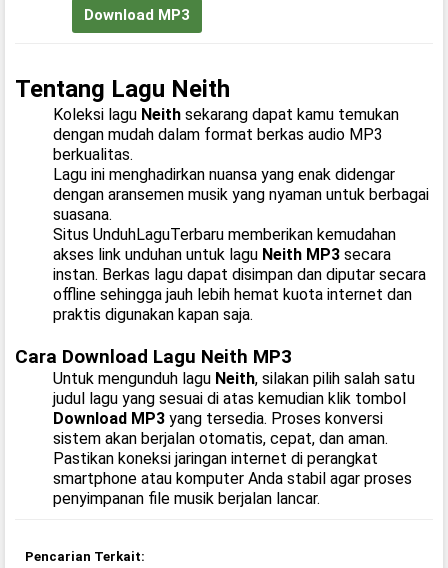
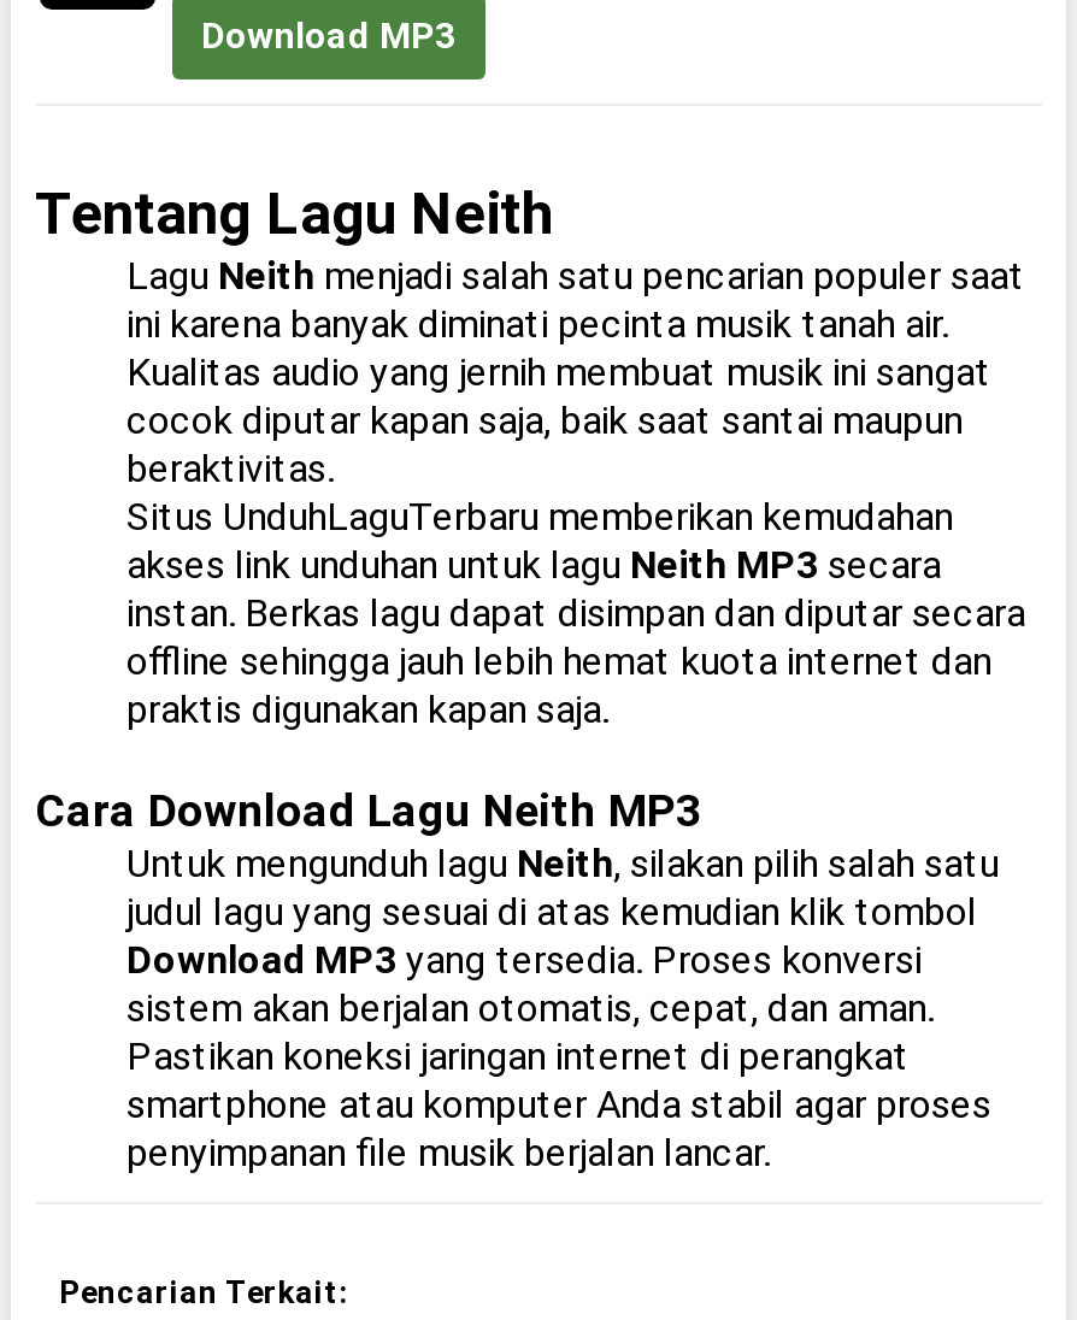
- Koleksi lagu Neith sekarang dapat kamu temukan
- dengan mudah dalam format berkas audio MP3
- berkualitas.
- Lagu ini menghadirkan nuansa yang enak didengar
- dengan aransemen musik yang nyaman untuk berbagai
- suasana.
+ Lagu Neith menjadi salah satu pencarian populer saat
+ ini karena banyak diminati pecinta musik tanah air.
+ Kualitas audio yang jernih membuat musik ini sangat
+ cocok diputar kapan saja, baik saat santai maupun
+ beraktivitas.
